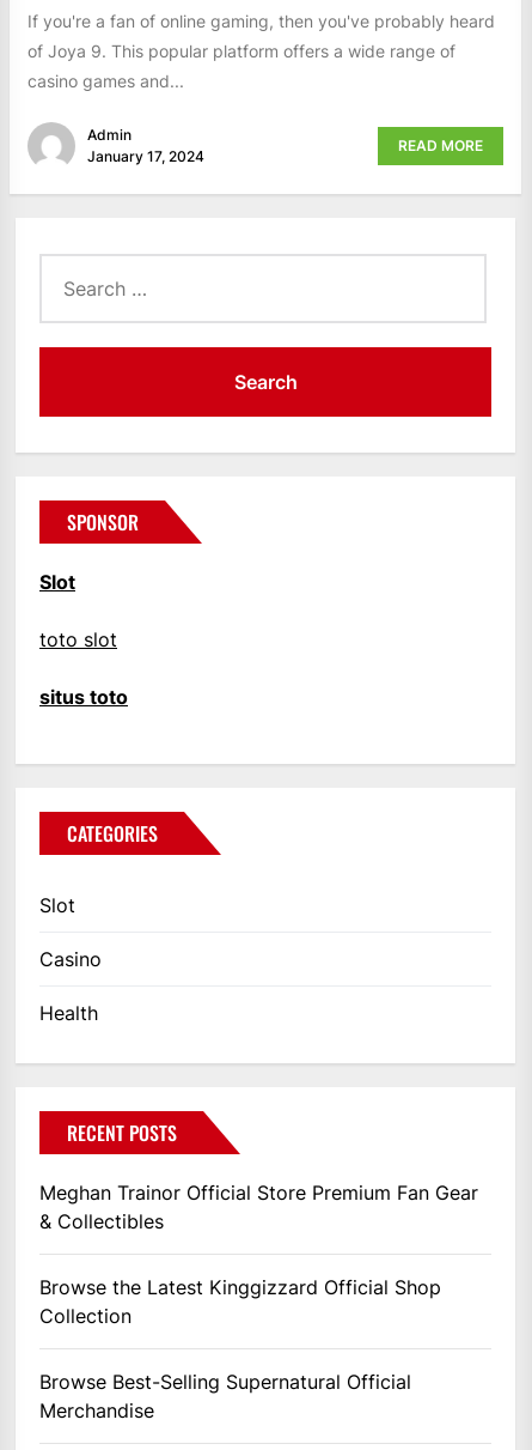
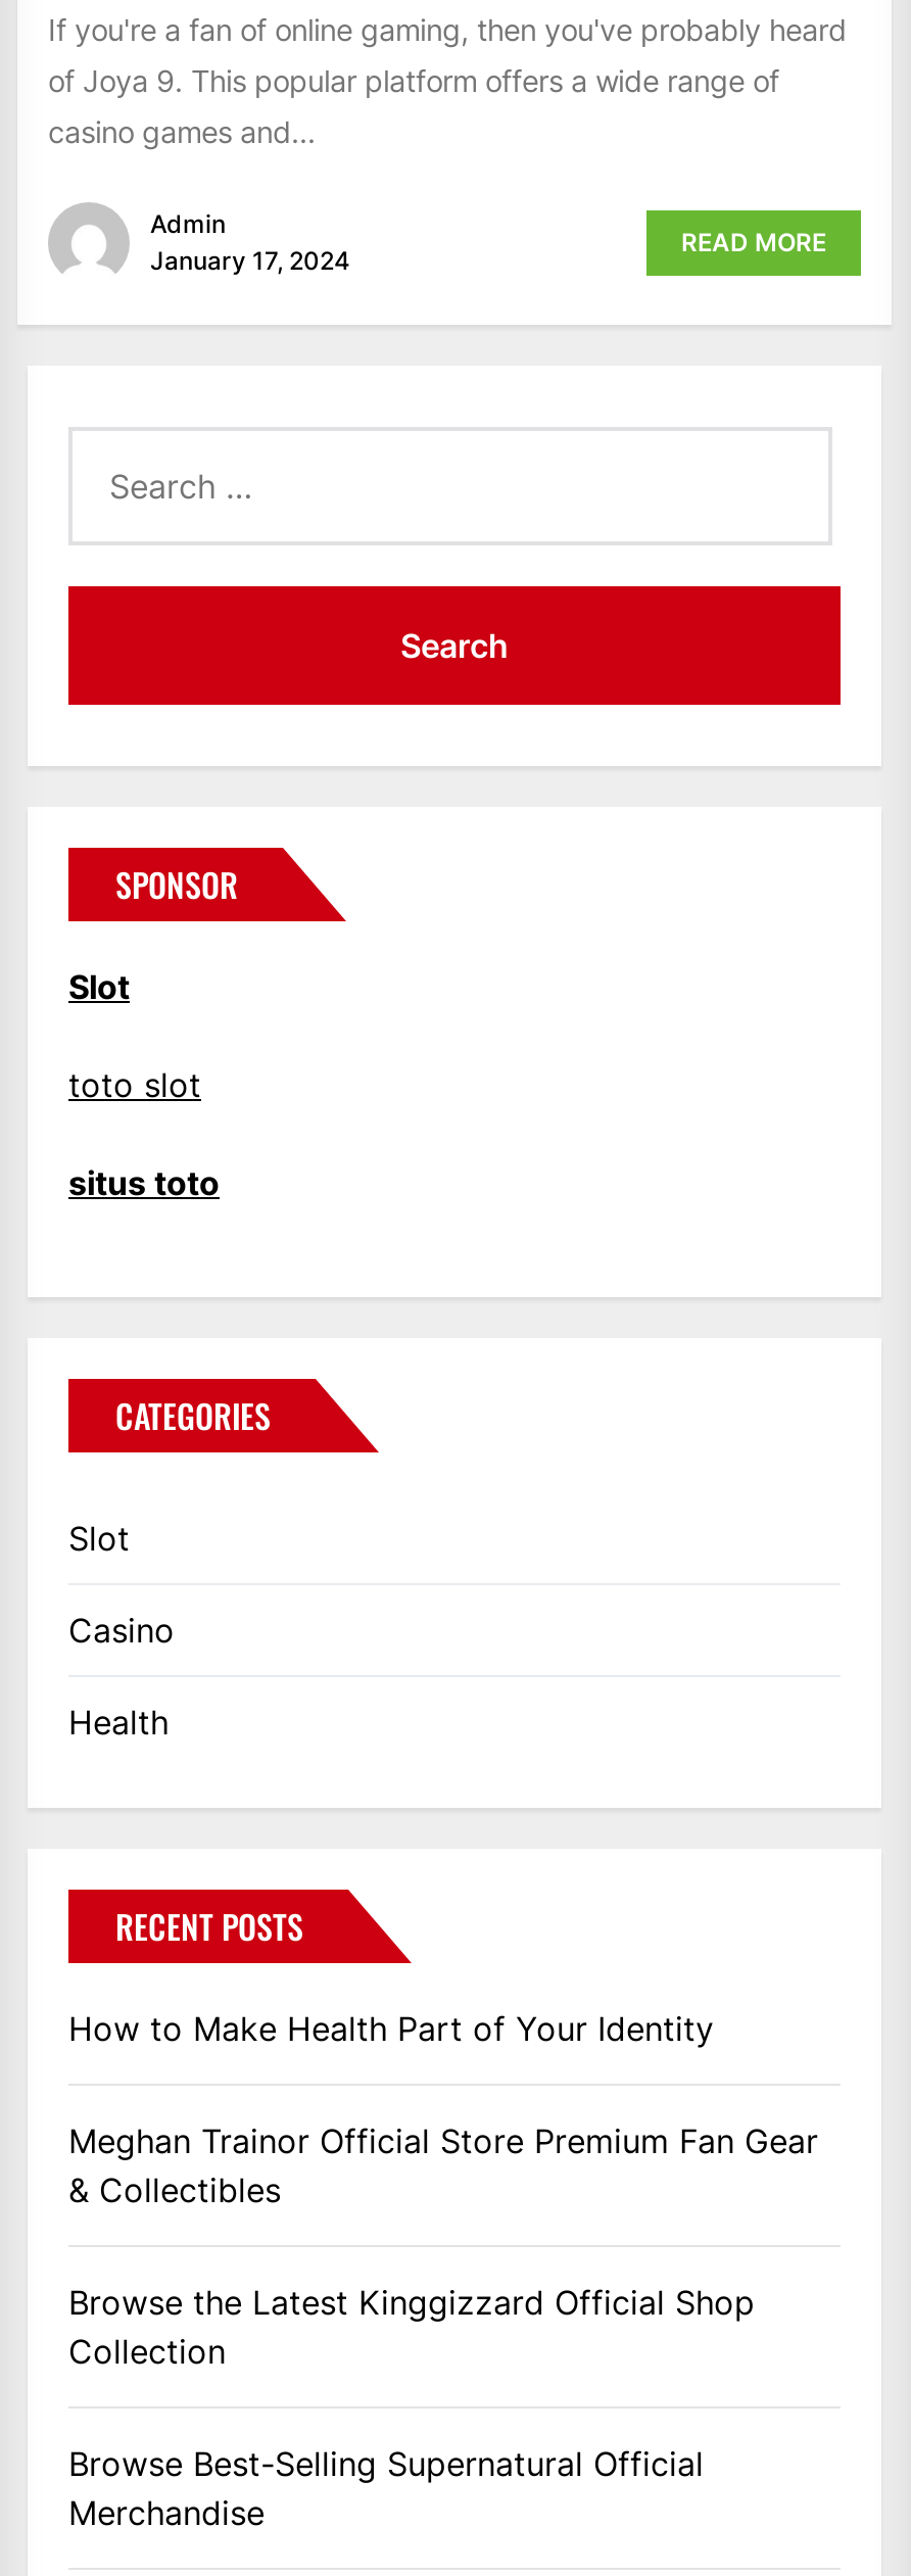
+ How to Make Health Part of Your Identity
